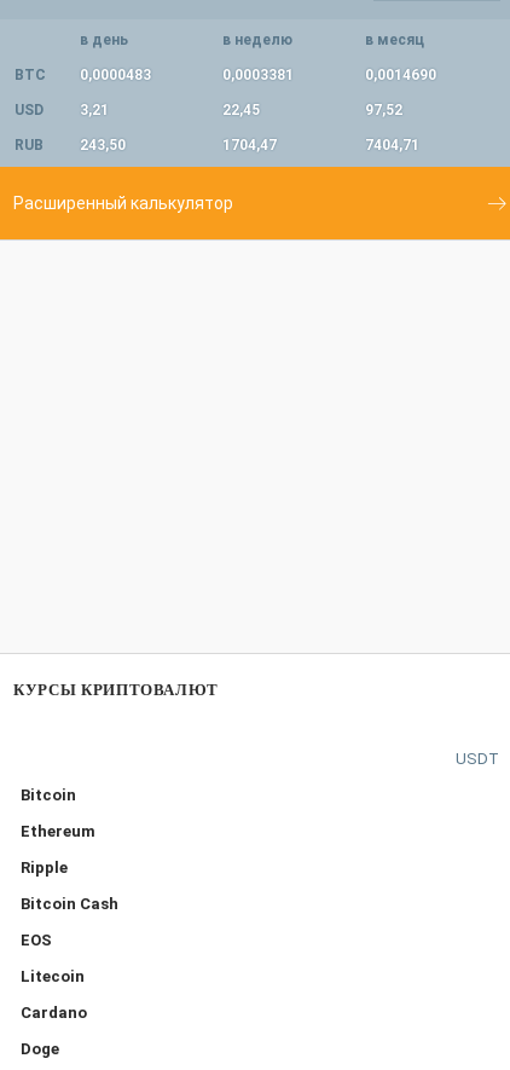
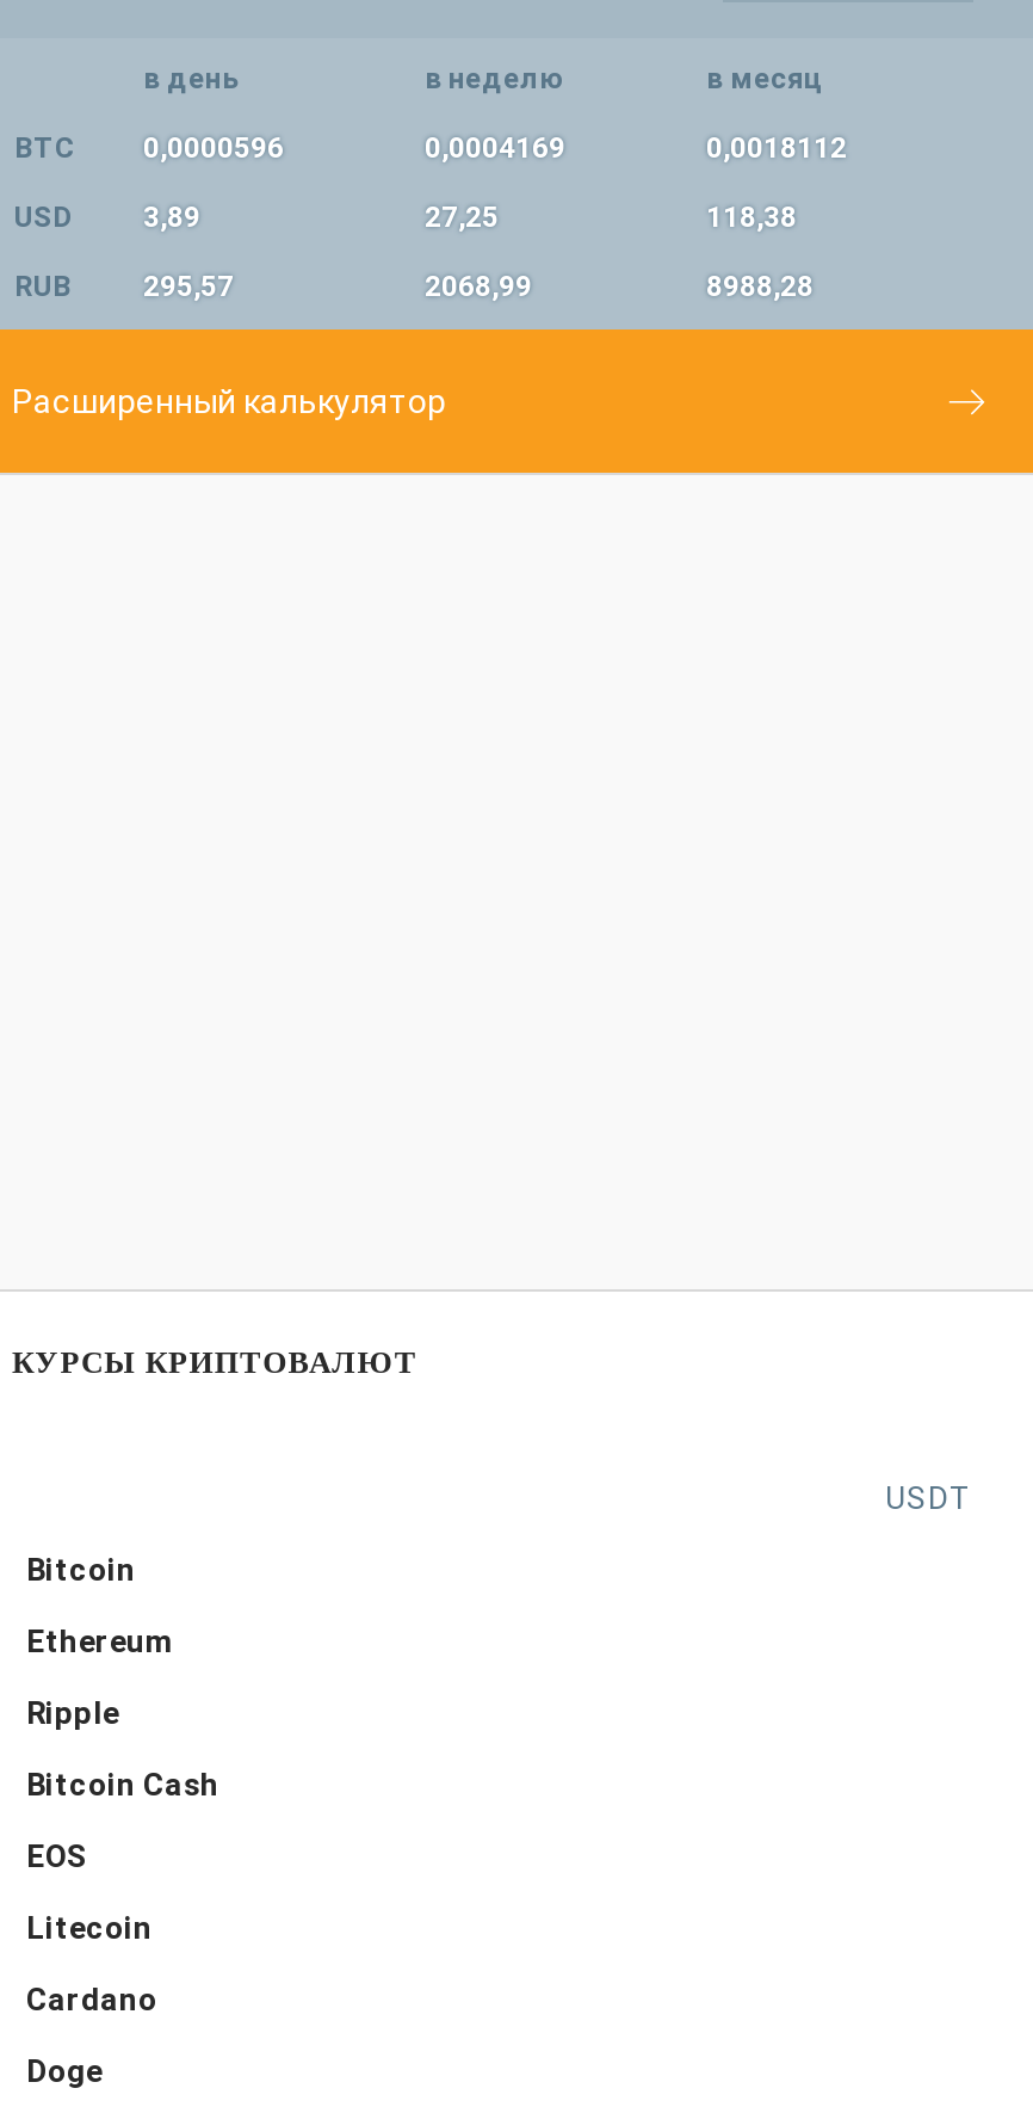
- BTC 0,0000483
+ BTC 0,0000596

- 0,0003381
+ 0,0004169

- 0,0014690
+ 0,0018112

- 3,21
+ 3,89

- 22,45
+ 27,25

- 97,52
+ 118,38

- 243,50
+ 295,57

- 1704,47
+ 2068,99

- 7404,71
+ 8988,28
